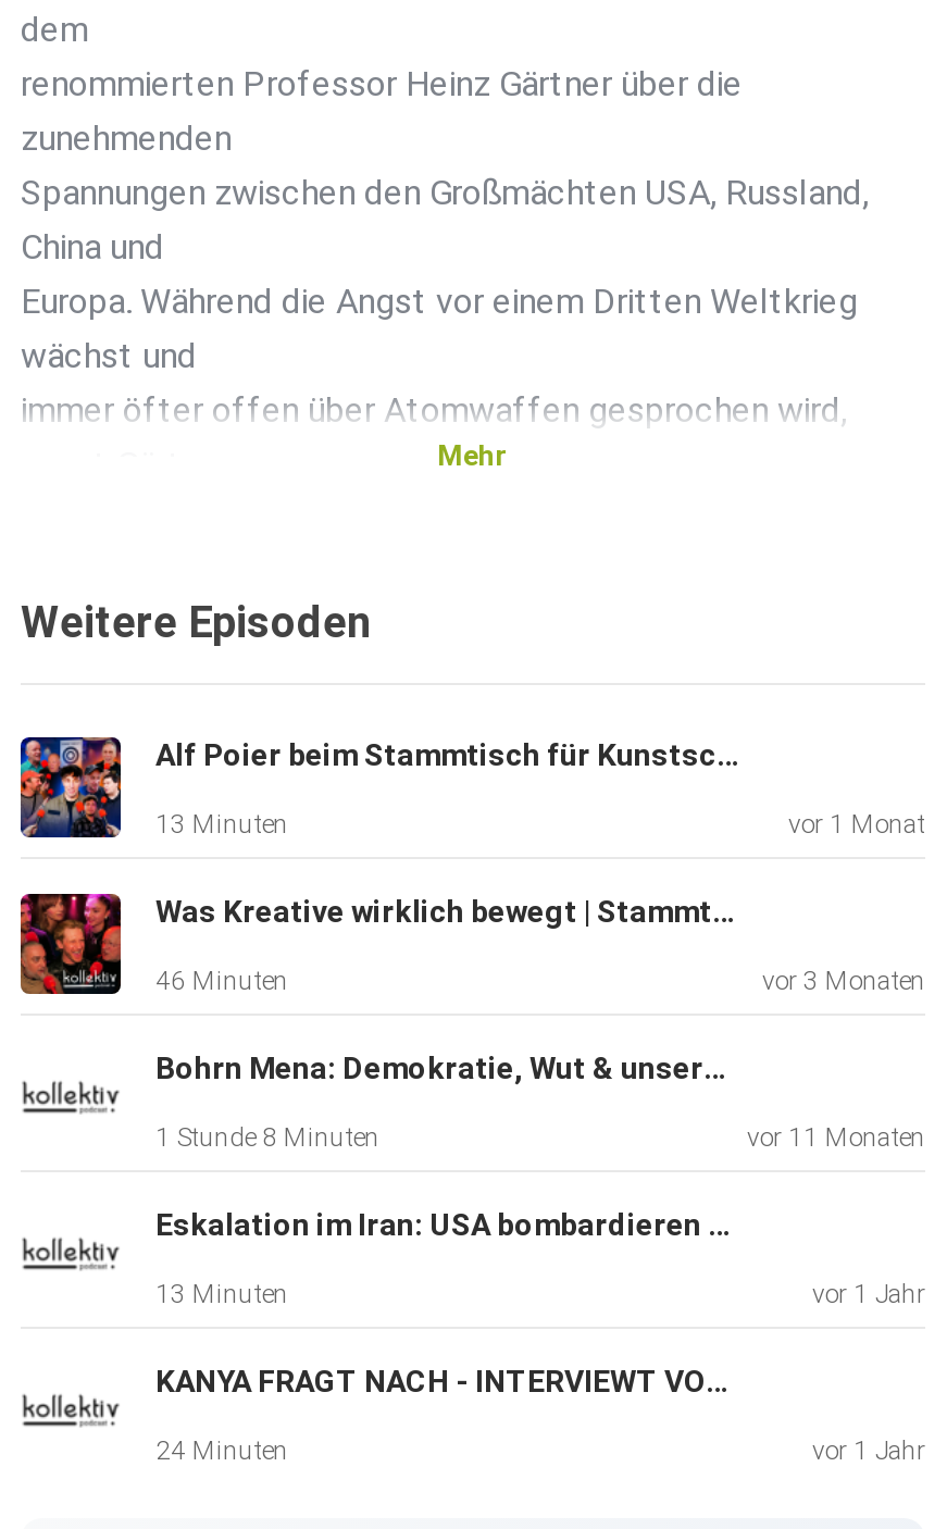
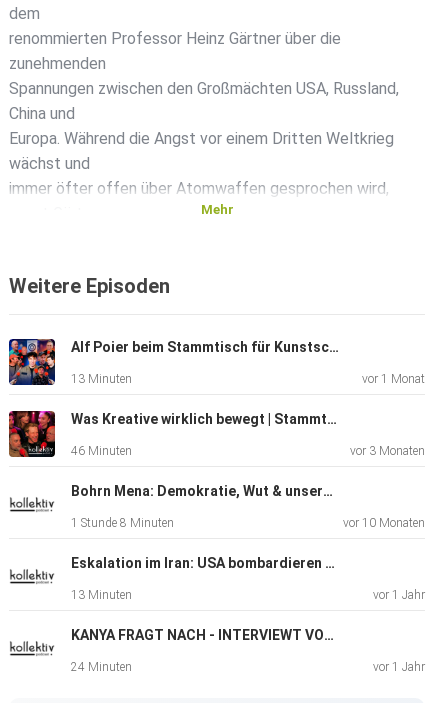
- vor 11 Monaten
+ vor 10 Monaten
